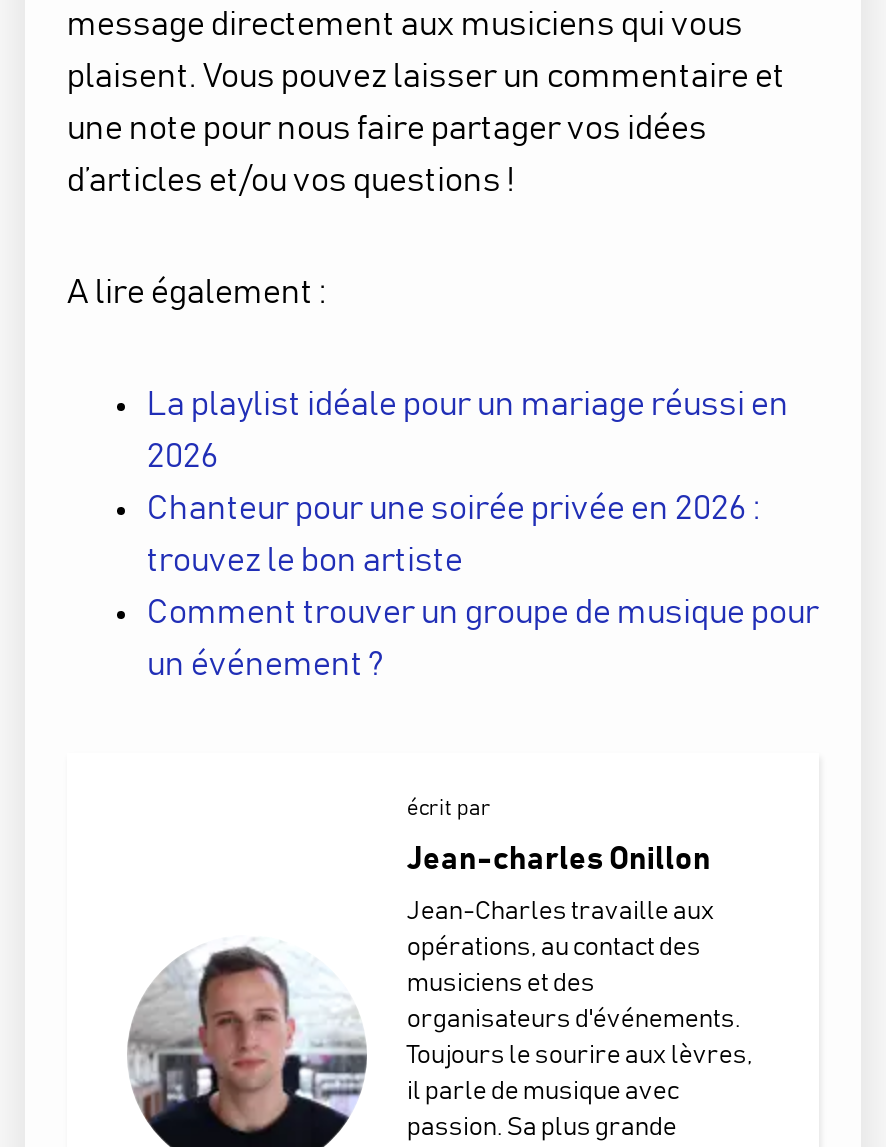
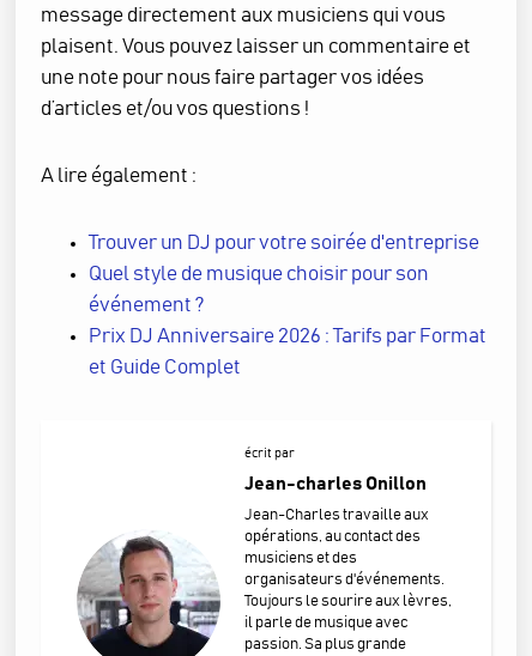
- La playlist idéale pour un mariage réussi en
- 2026
- Chanteur pour une soirée privée en 2026 :
- trouvez le bon artiste
- Comment trouver un groupe de musique pour
- un événement ?
+ Trouver un DJ pour votre soirée d'entreprise
+ Quel style de musique choisir pour son
+ événement ?
+ Prix DJ Anniversaire 2026 : Tarifs par Format
+ et Guide Complet
